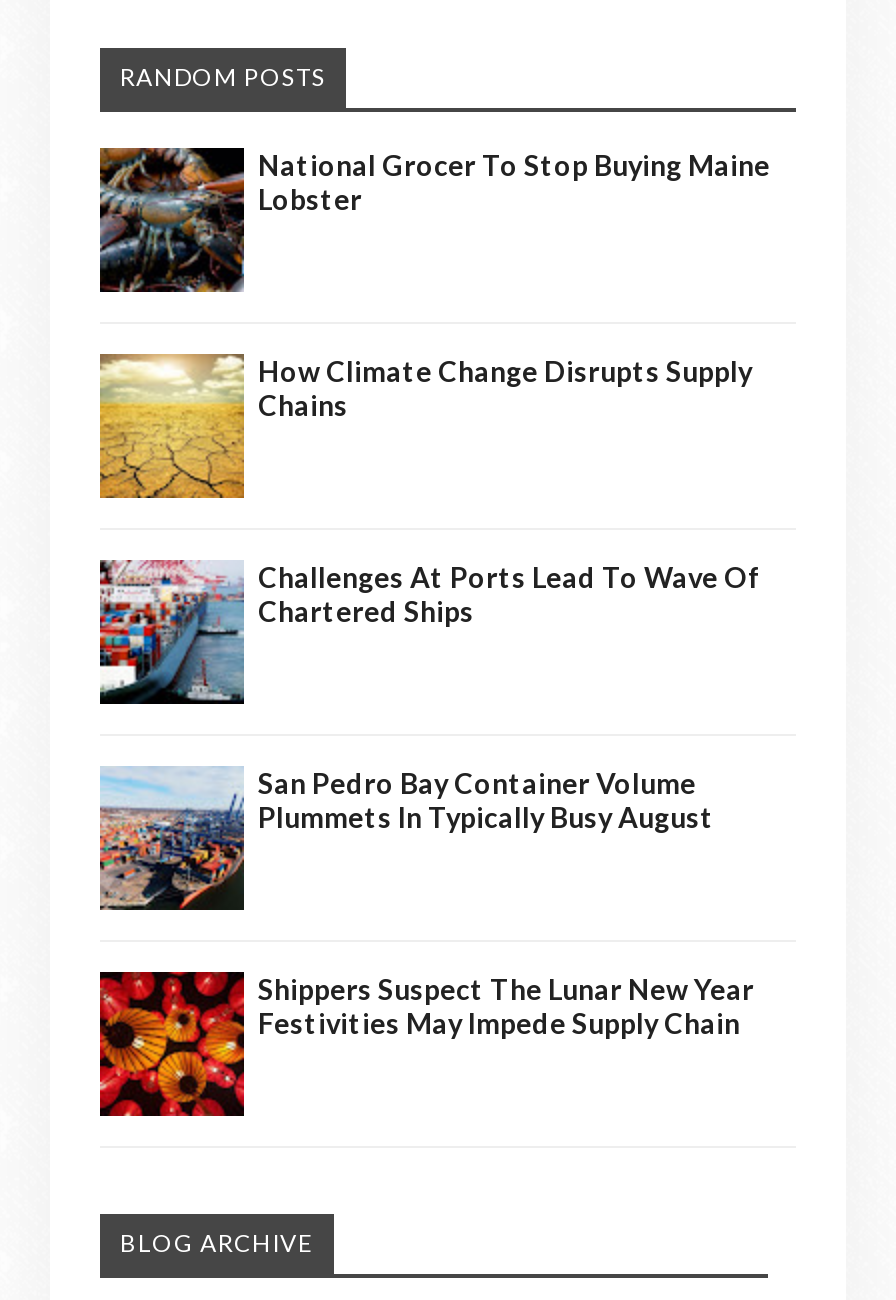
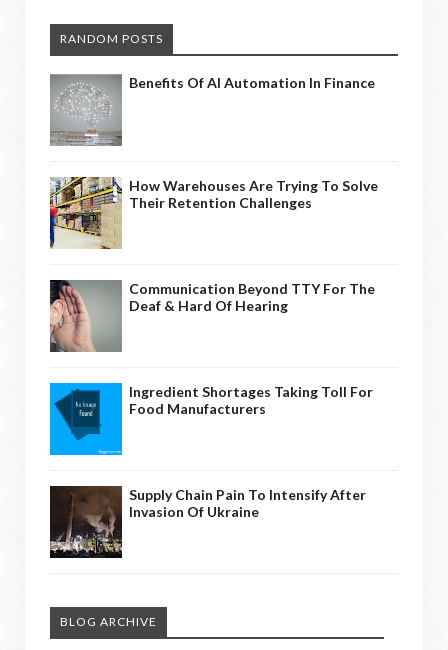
- [image]
- National Grocer To Stop Buying Maine
- Lobster
+ [image]
+ Benefits Of AI Automation In Finance

- [image]
- How Climate Change Disrupts Supply
- Chains
+ [image]
+ How Warehouses Are Trying To Solve
+ Their Retention Challenges

- [image]
- Challenges At Ports Lead To Wave Of
- Chartered Ships
+ [image]
+ Communication Beyond TTY For The
+ Deaf & Hard Of Hearing

- [image]
- San Pedro Bay Container Volume
- Plummets In Typically Busy August
+ [image]
+ Ingredient Shortages Taking Toll For
+ Food Manufacturers

- [image]
- Shippers Suspect The Lunar New Year
- Festivities May Impede Supply Chain
+ [image]
+ Supply Chain Pain To Intensify After
+ Invasion Of Ukraine
